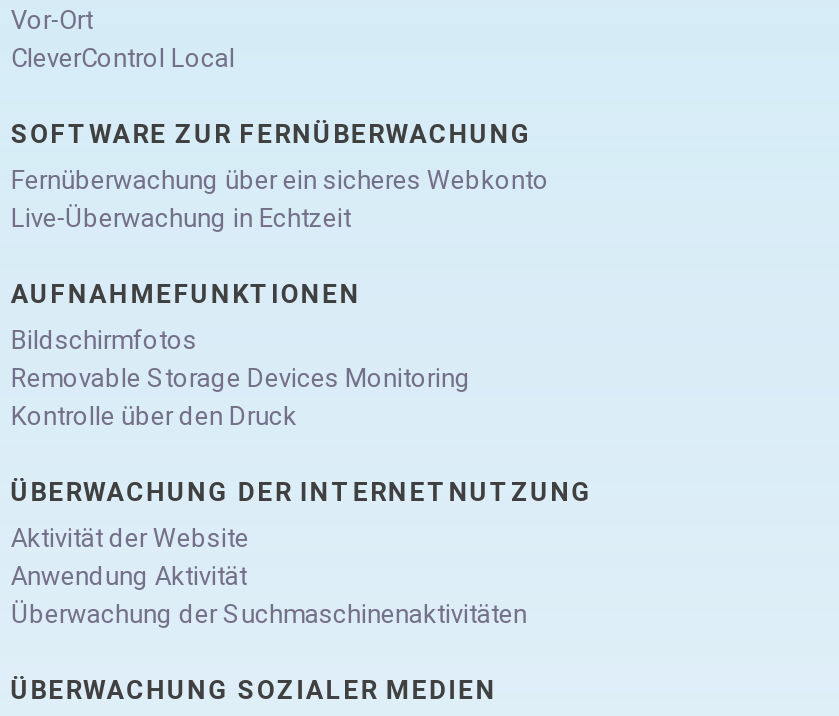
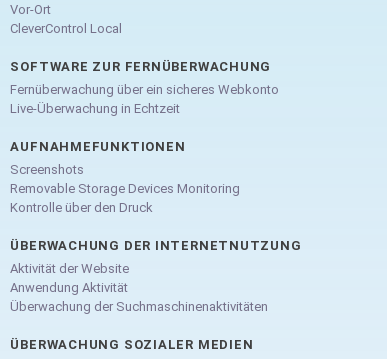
- Bildschirmfotos
+ Screenshots
